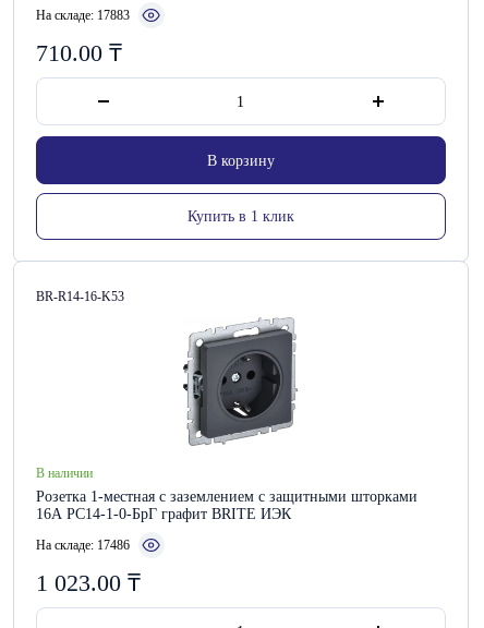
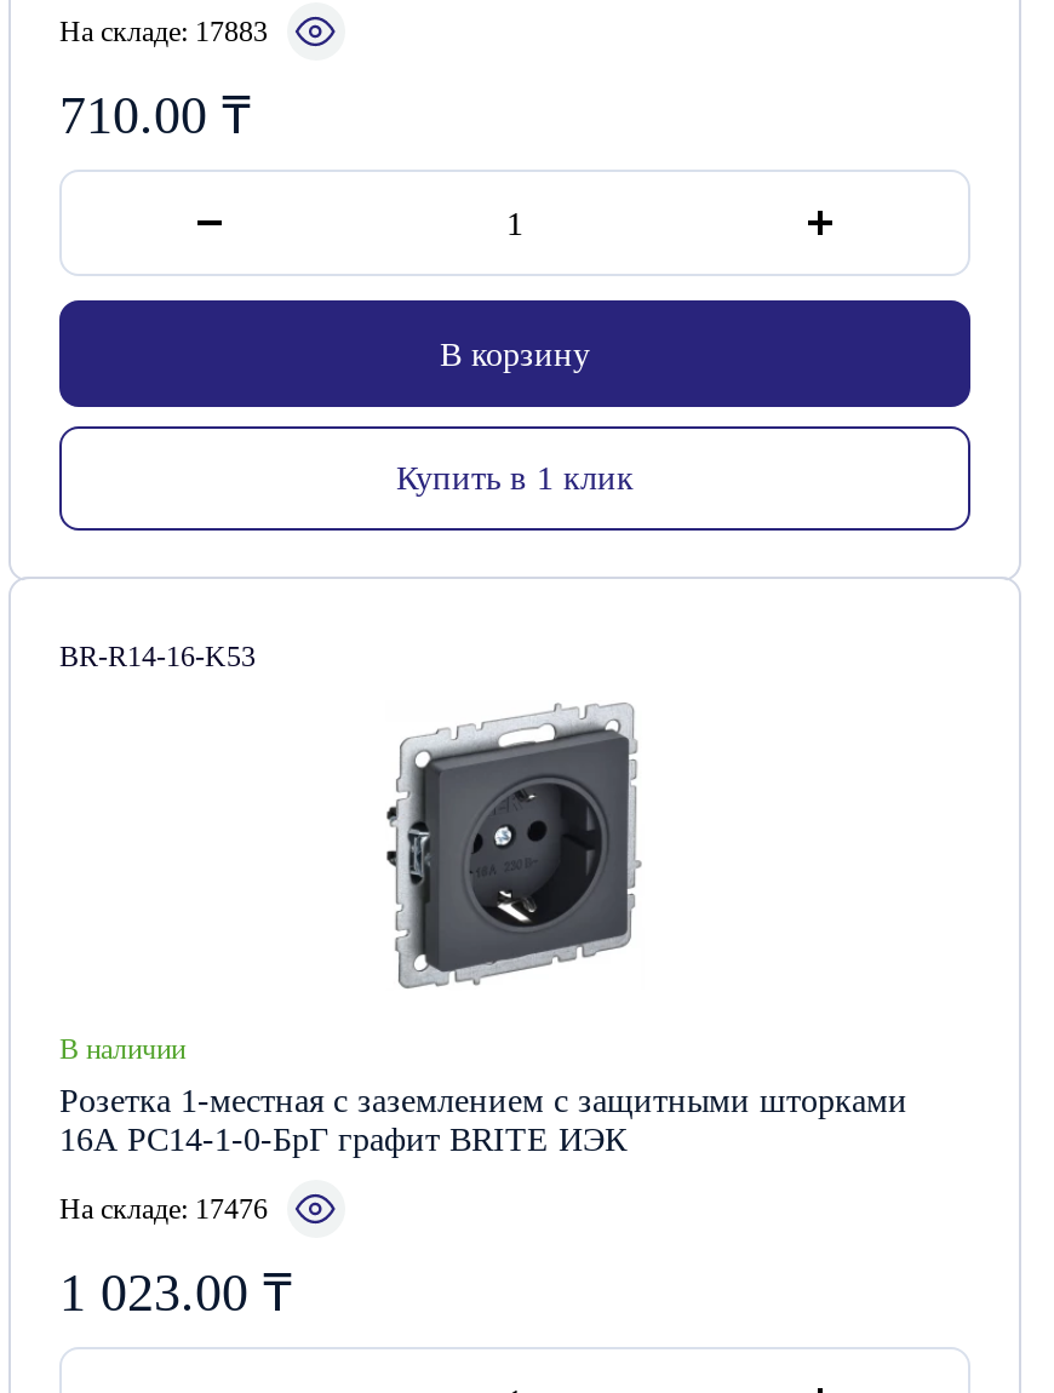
- На складе: 17486
+ На складе: 17476
